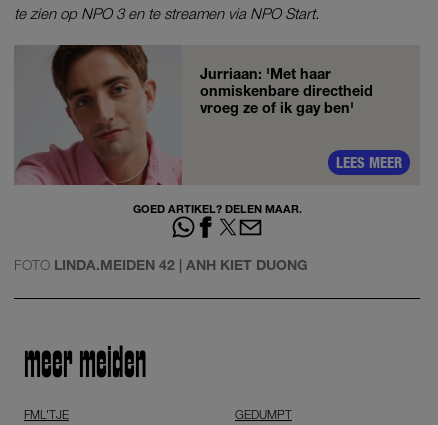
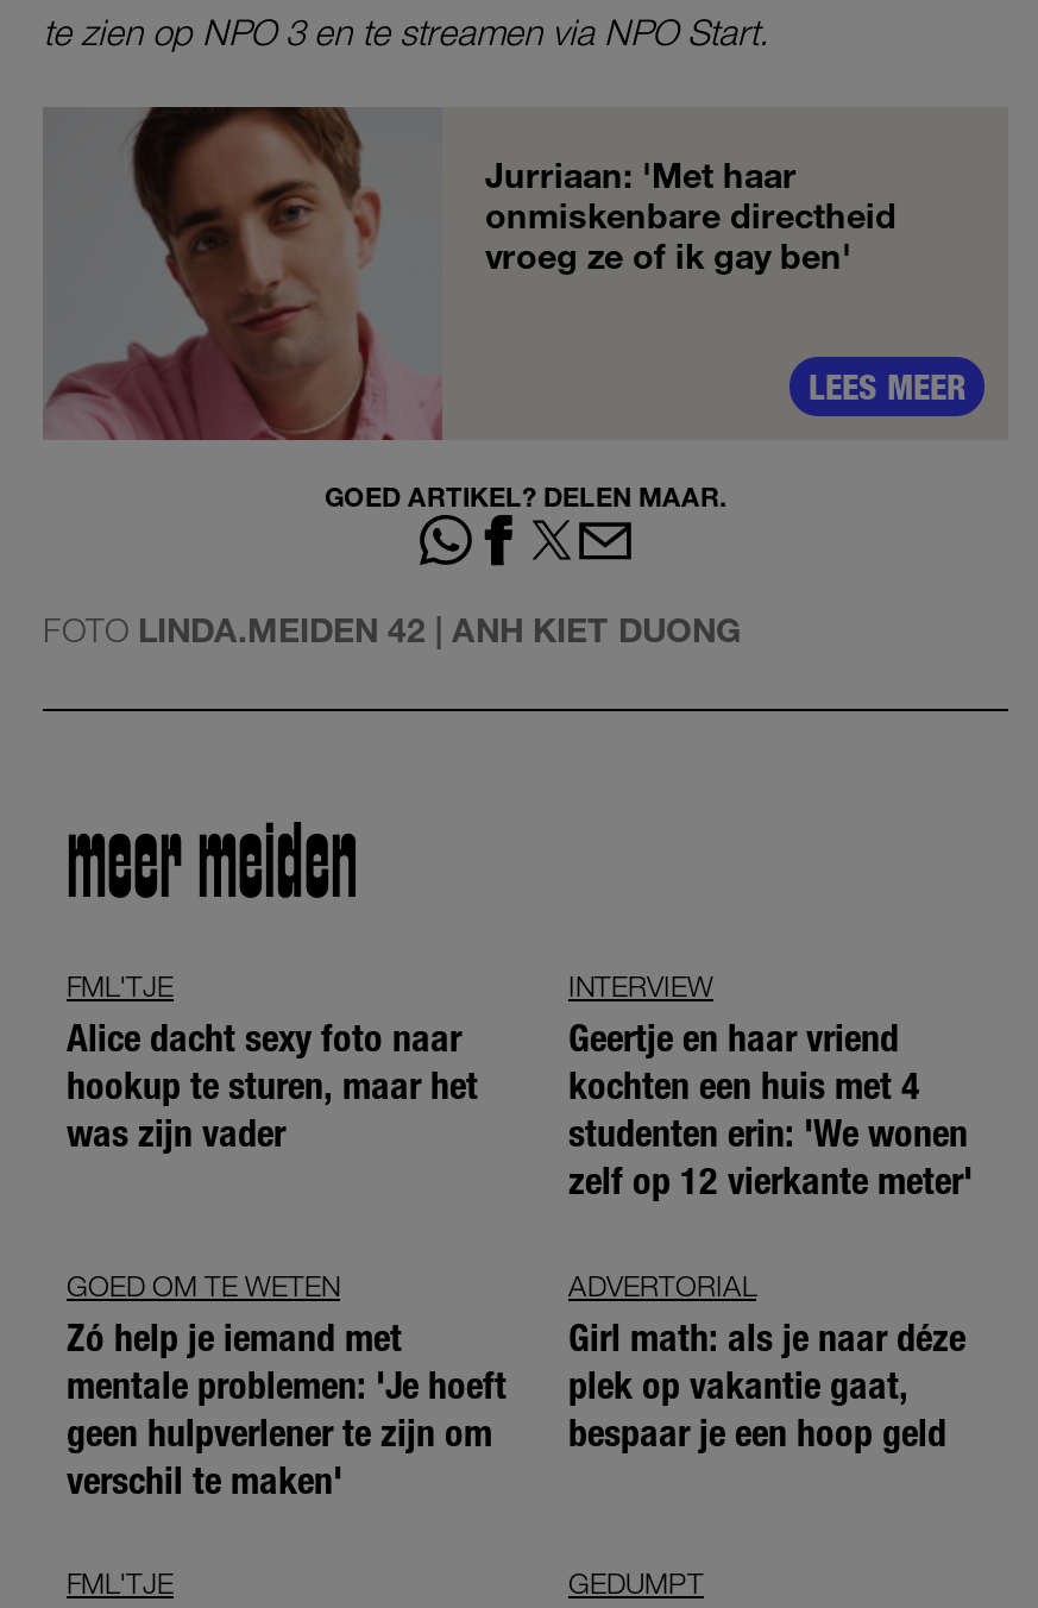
+ Alice dacht sexy foto naar
+ hookup te sturen, maar het
+ was zijn vader

+ INTERVIEW
+ Geertje en haar vriend
+ kochten een huis met 4
+ studenten erin: 'We wonen
+ zelf op 12 vierkante meter'
+ GOED OM TE WETEN
+ Zó help je iemand met
+ mentale problemen: 'Je hoeft
+ geen hulpverlener te zijn om
+ verschil te maken'

+ ADVERTORIAL
+ Girl math: als je naar déze
+ plek op vakantie gaat,
+ bespaar je een hoop geld
+ FML'TJE
